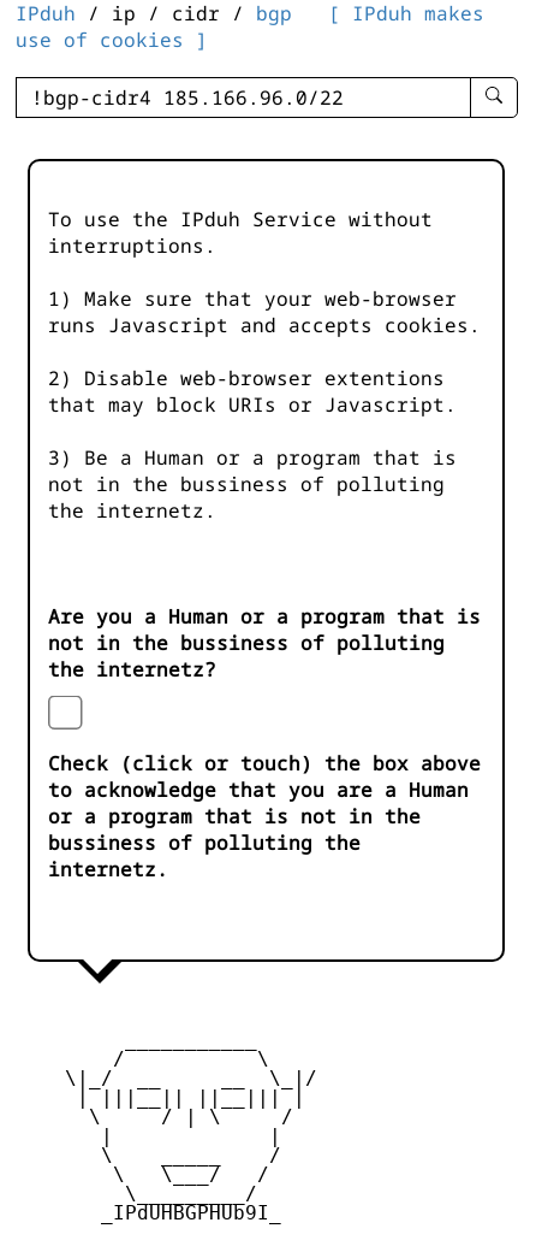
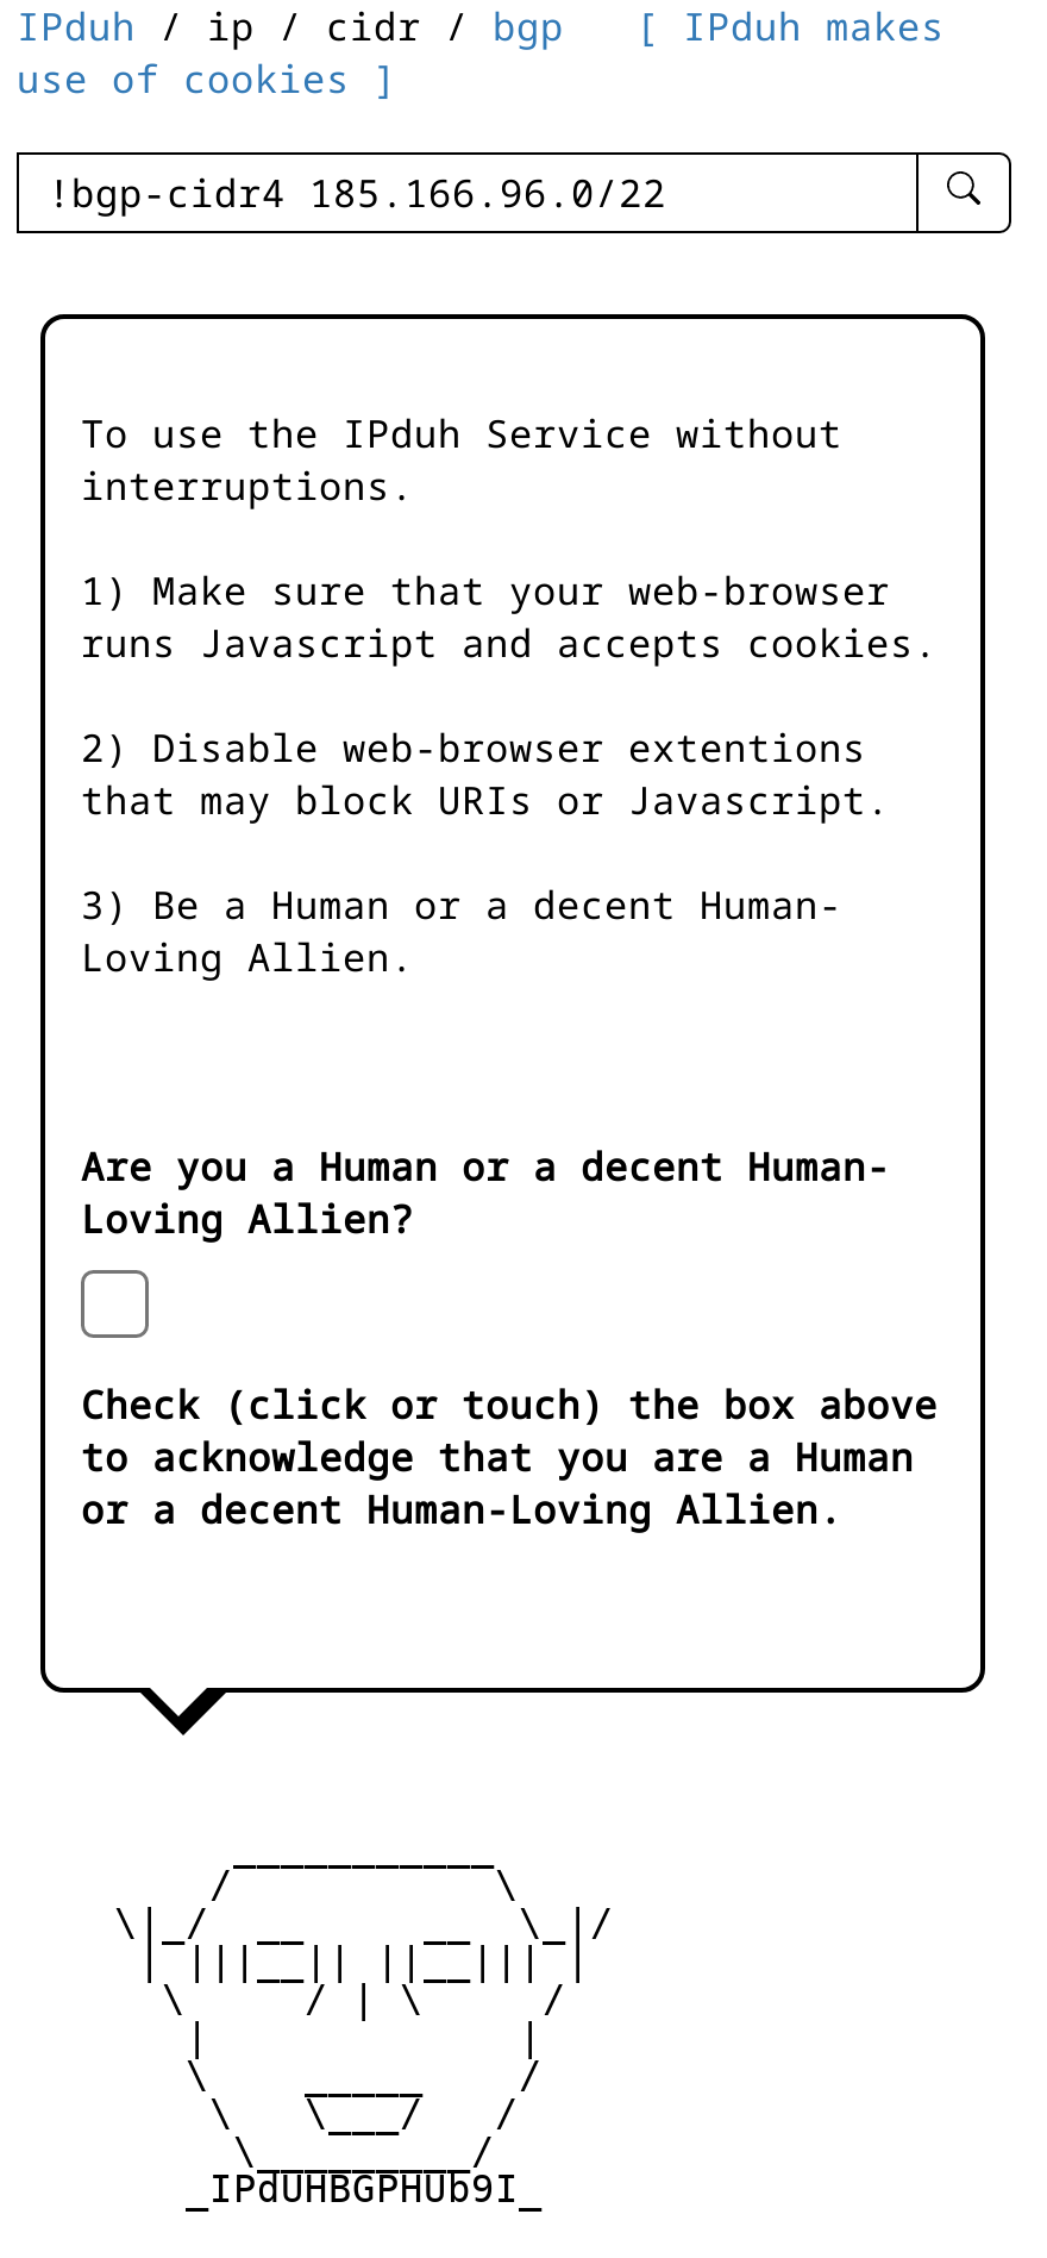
- 3) Be a Human or a program that is
- not in the bussiness of polluting
- the internetz.
+ 3) Be a Human or a decent Human-
+ Loving Allien.

- Are you a Human or a program that is
- not in the bussiness of polluting
- the internetz?
+ Are you a Human or a decent Human-
+ Loving Allien?

- or a program that is not in the
- bussiness of polluting the
- internetz.
+ or a decent Human-Loving Allien.
